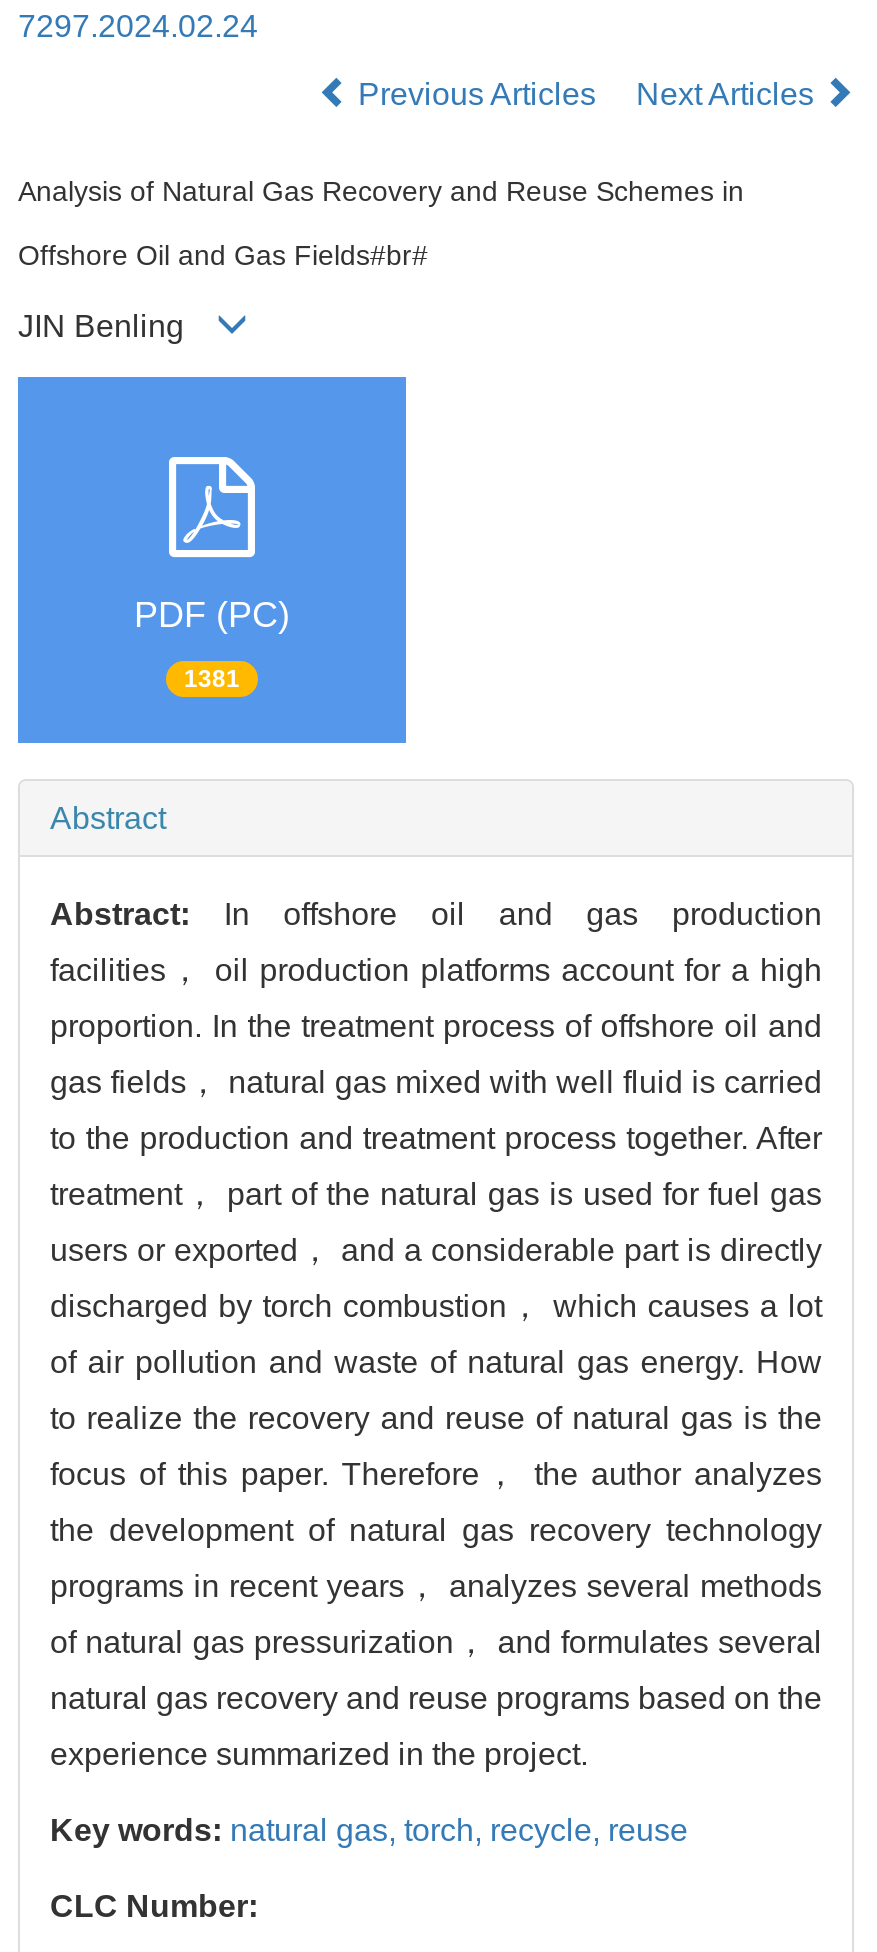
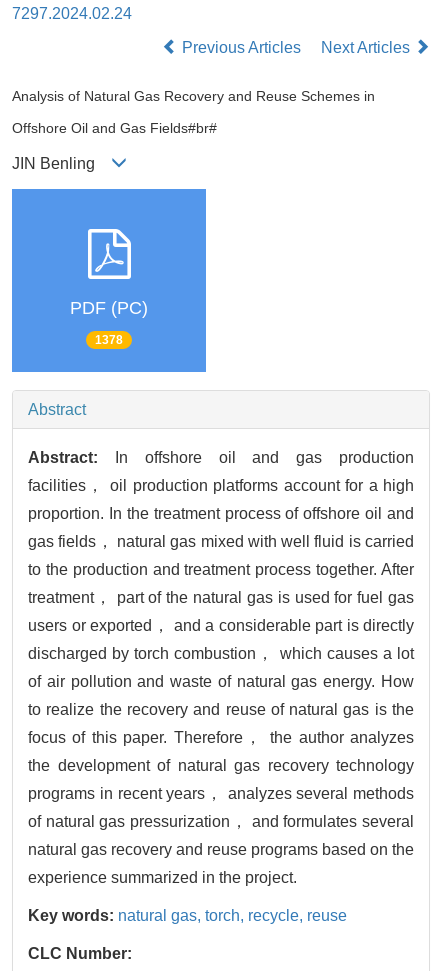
- 1381
+ 1378
